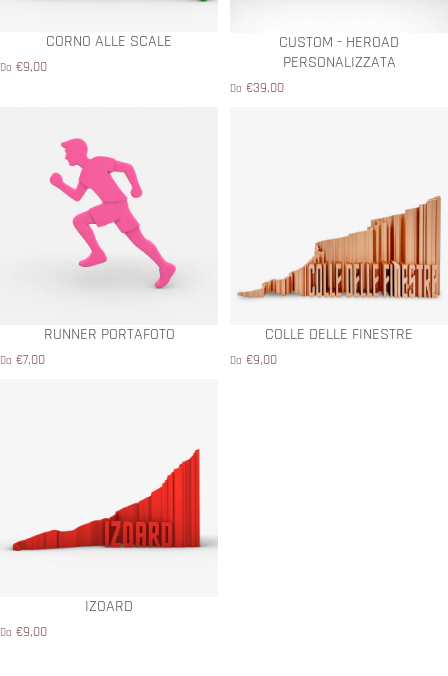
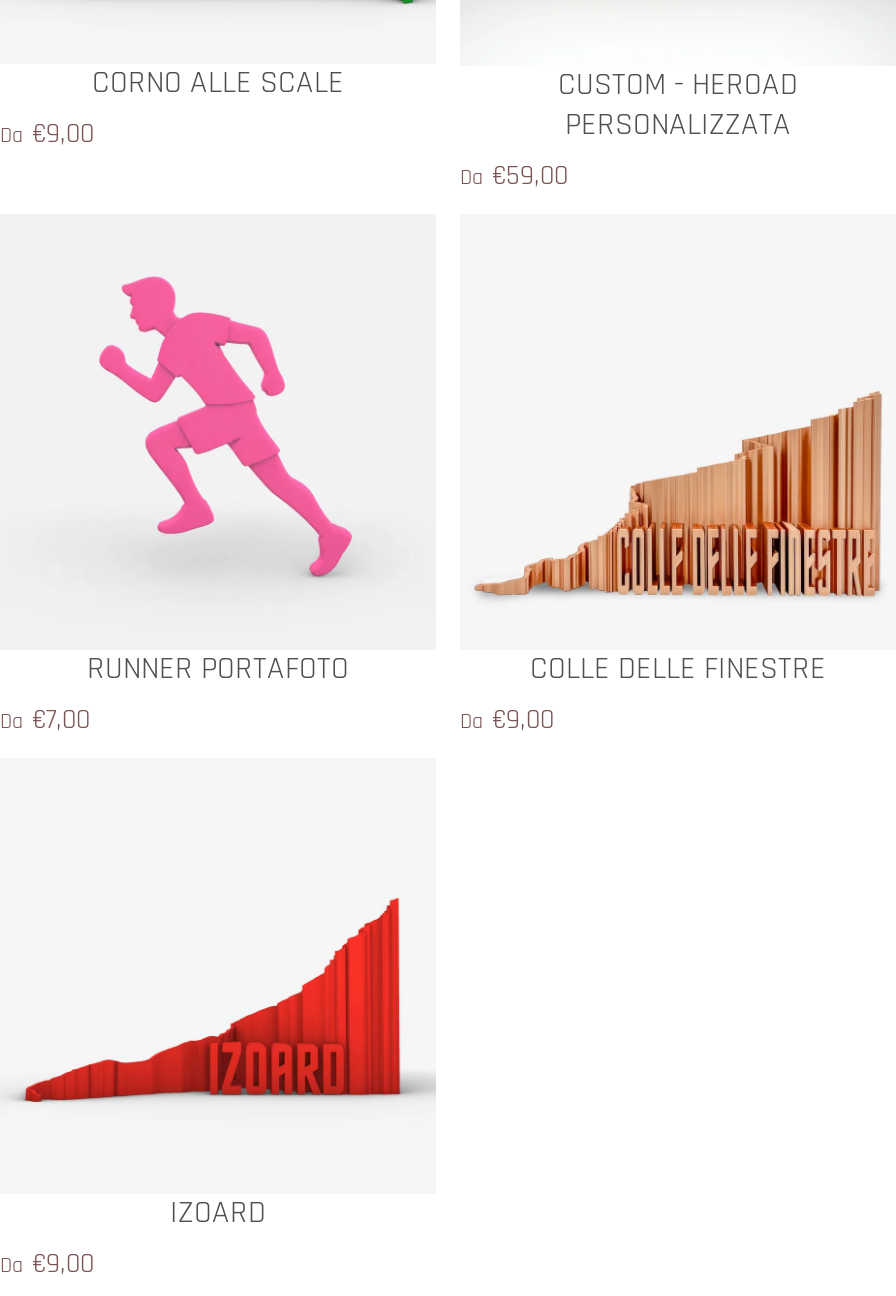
- Da €39,00
+ Da €59,00
